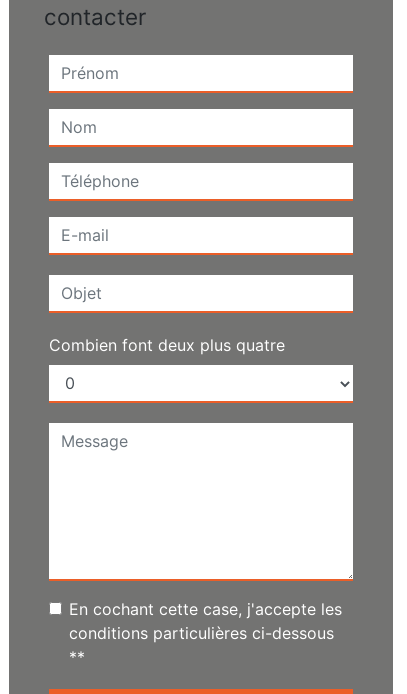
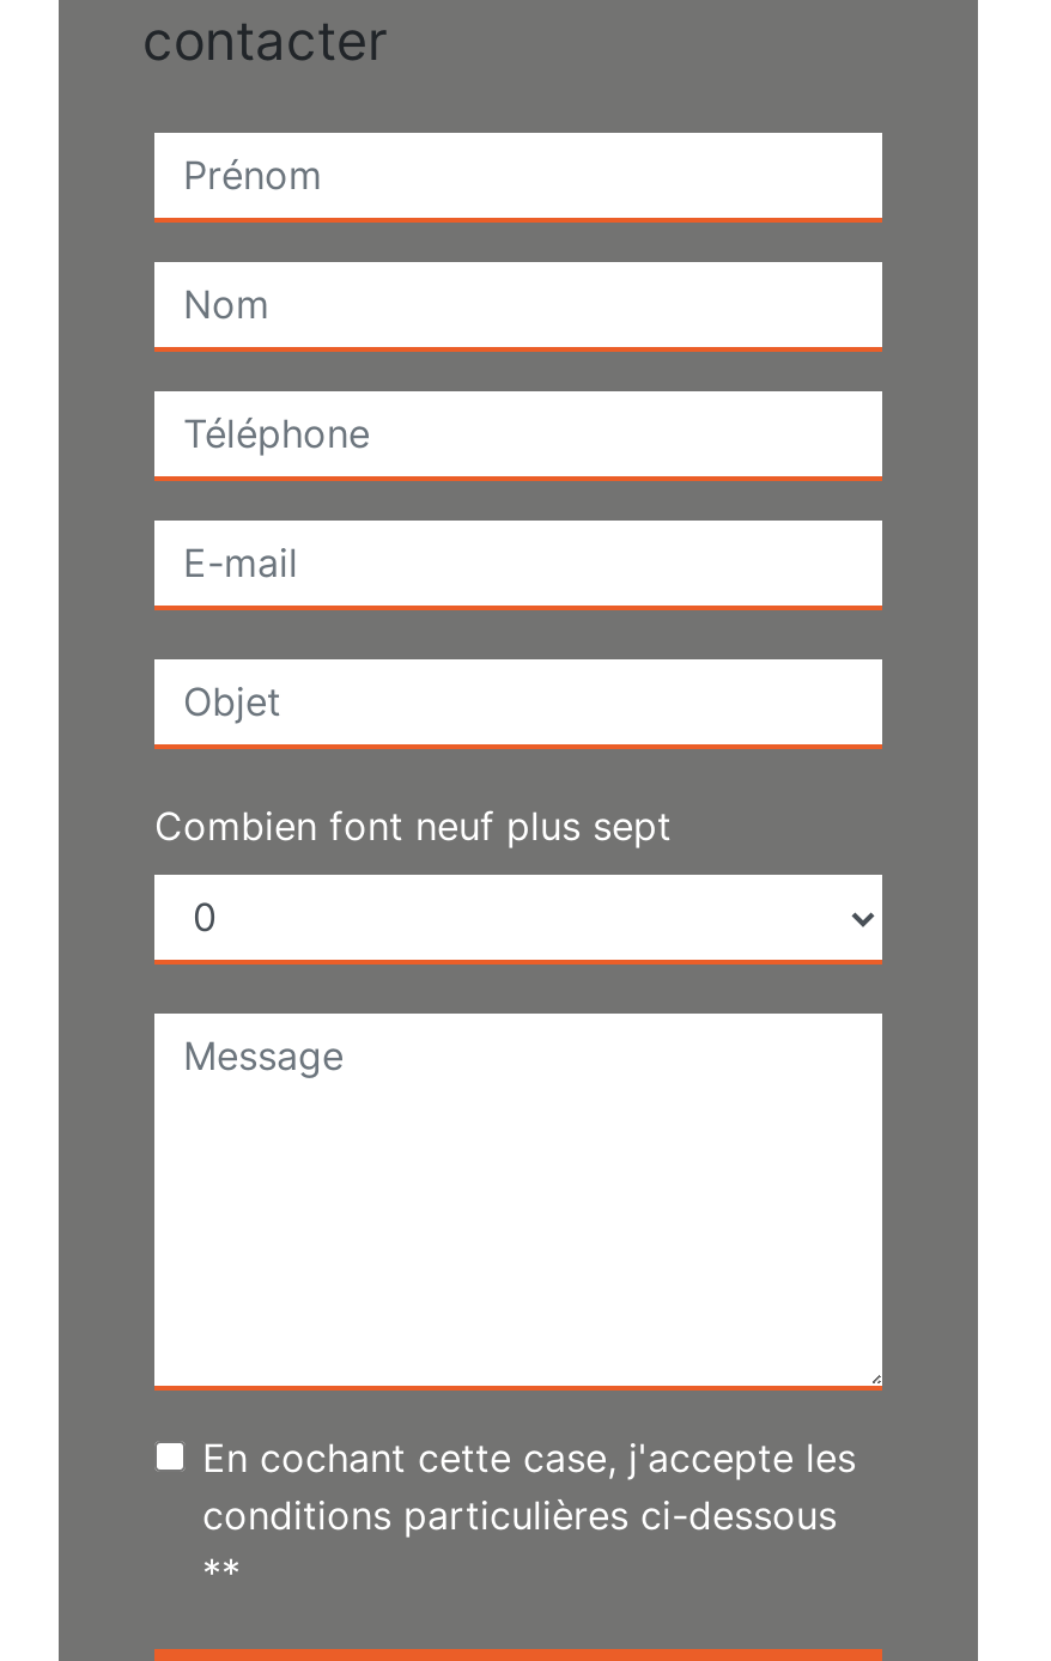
- Combien font deux plus quatre
+ Combien font neuf plus sept
